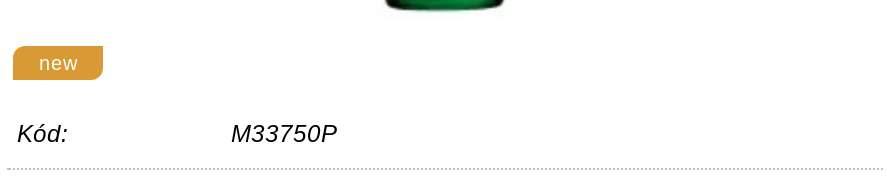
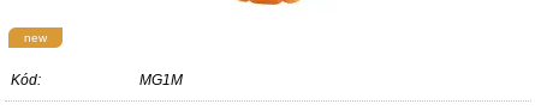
- M33750P
+ MG1M
